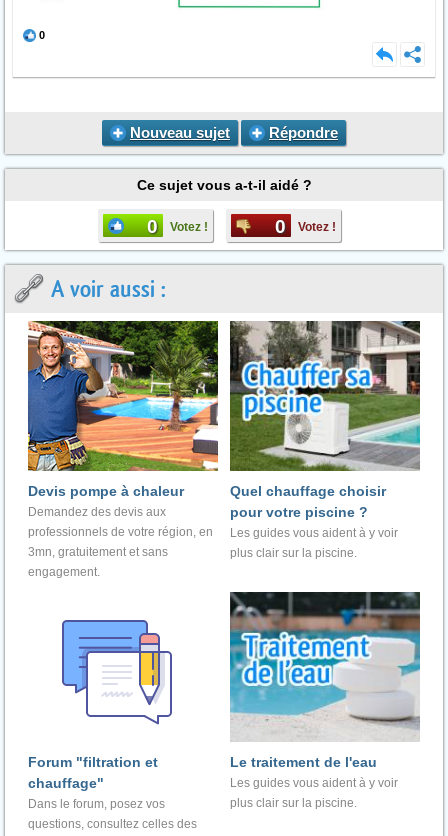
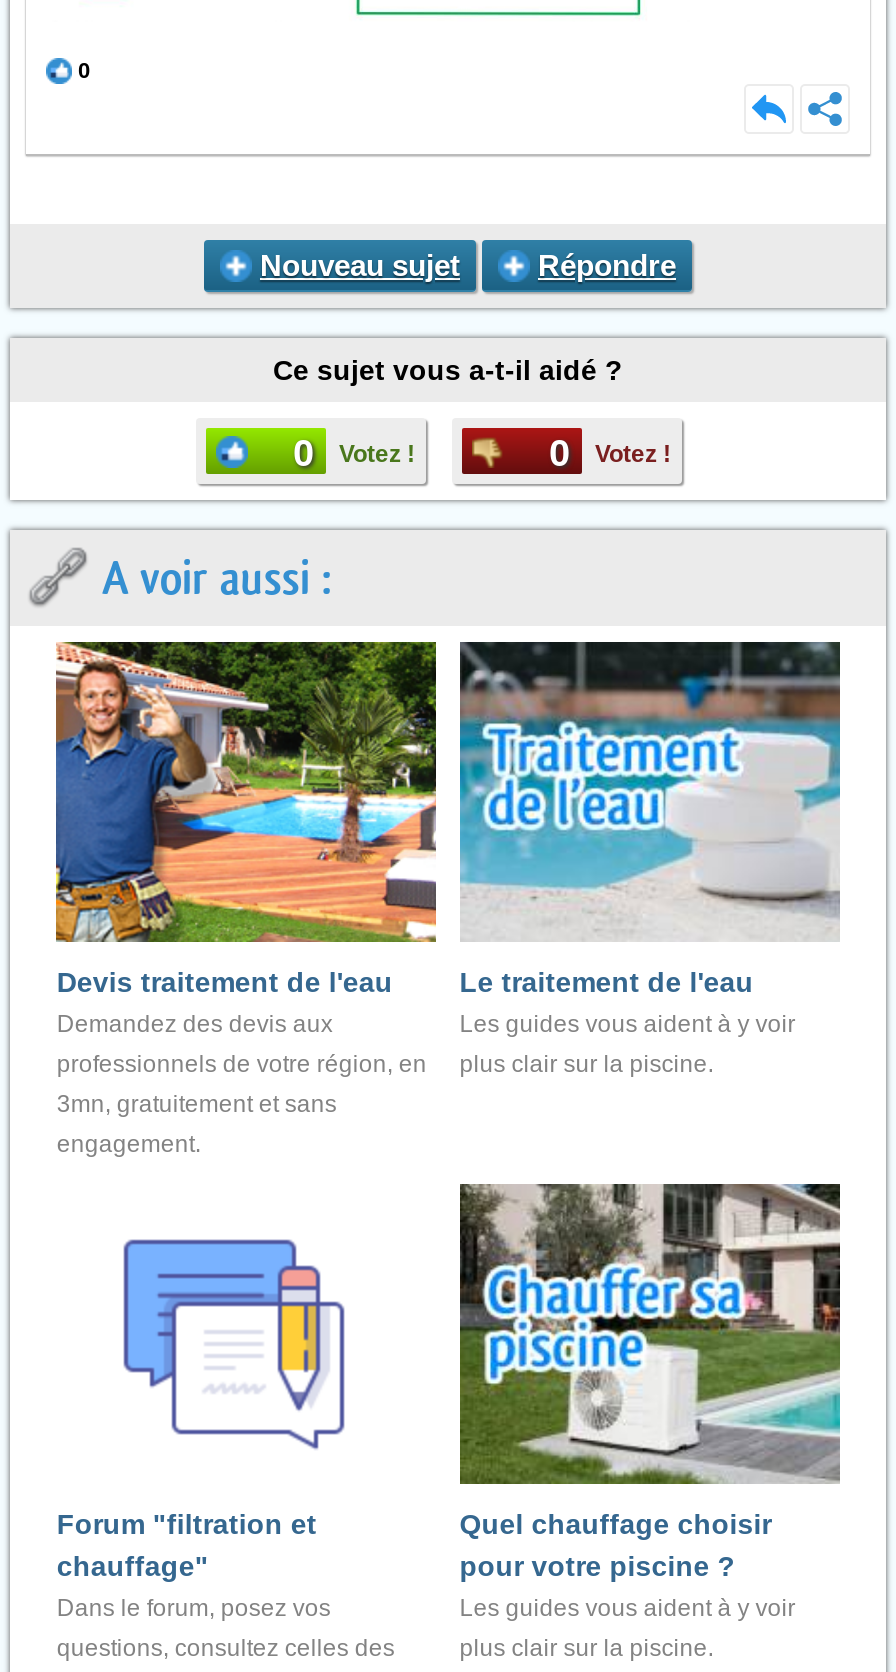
moved down: [image] | Quel chauffage choisir | pour votre piscine ?

- Devis pompe à chaleur
+ Devis traitement de l'eau

moved up: Les guides vous aident à y voir | plus clair sur la piscine.

moved up: [image] | Le traitement de l'eau

moved down: Les guides vous aident à y voir | plus clair sur la piscine.
